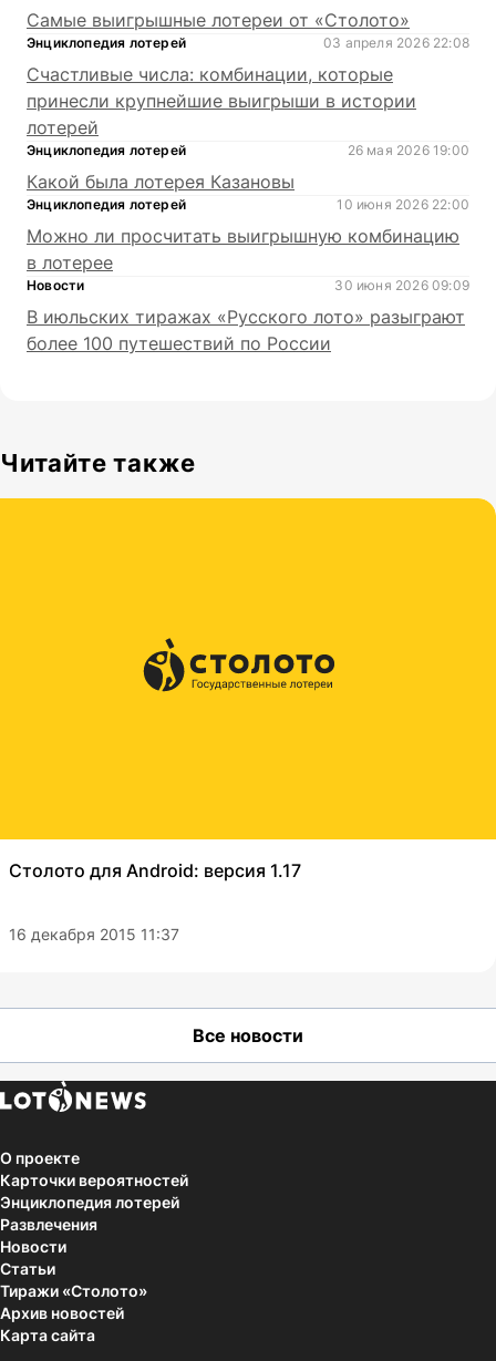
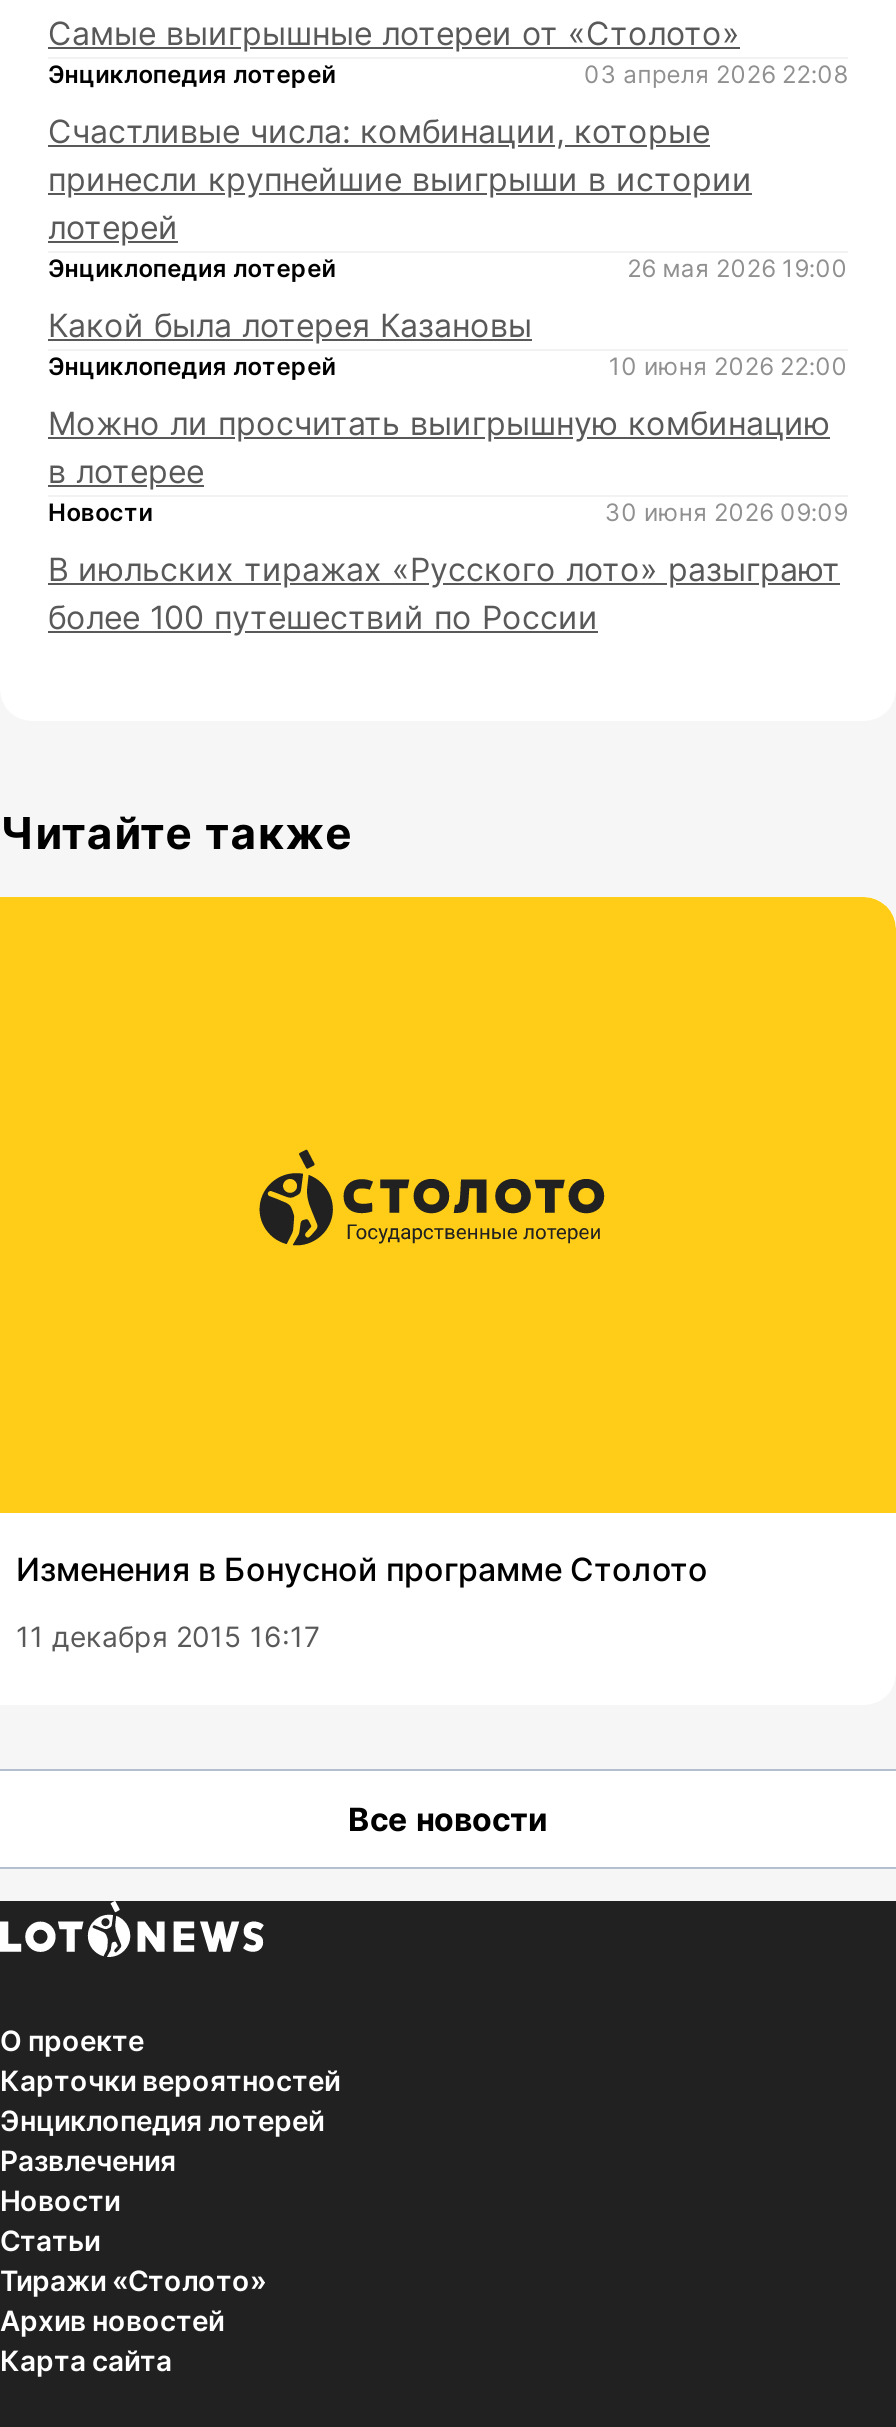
- Столото для Android: версия 1.17
+ Изменения в Бонусной программе Столото

- 16 декабря 2015 11:37
+ 11 декабря 2015 16:17
